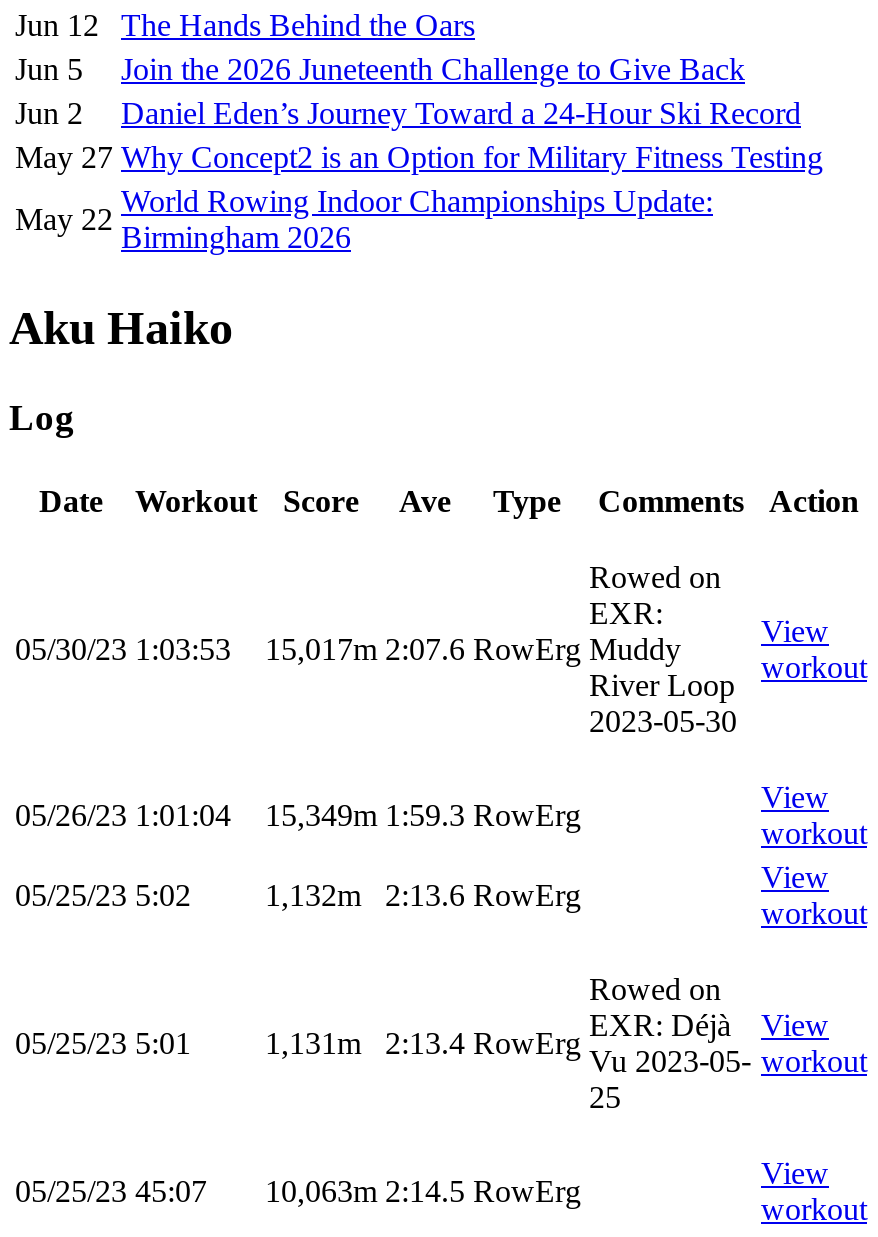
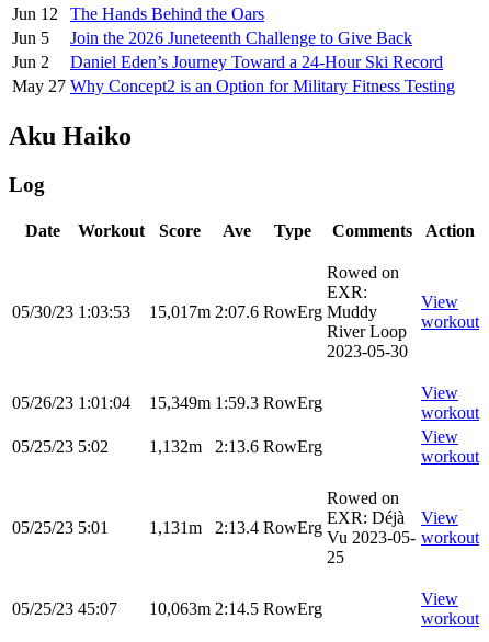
- World Rowing Indoor Championships Update:
- Birmingham 2026

- May 22
